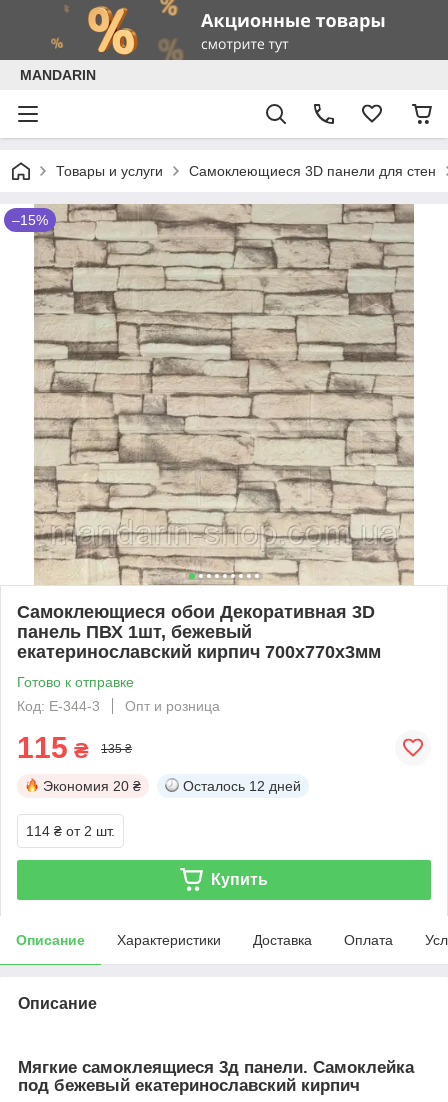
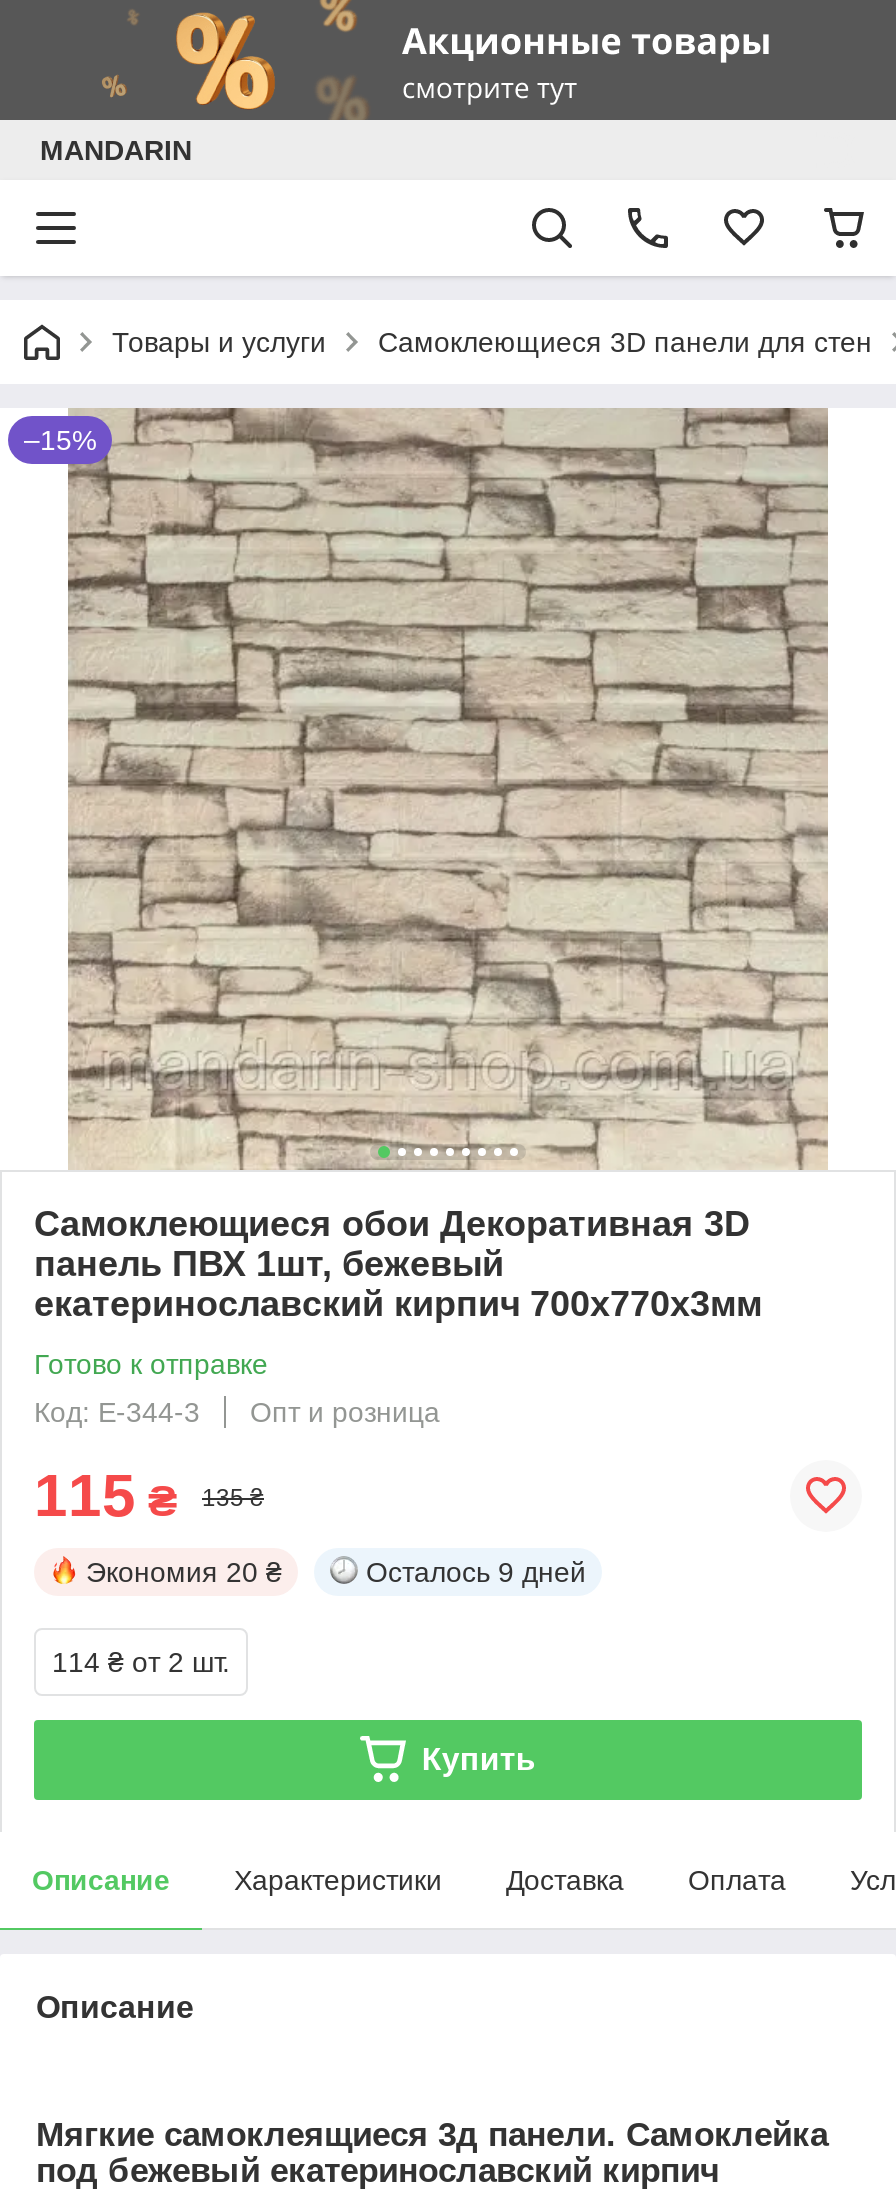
- Осталось 12 дней
+ Осталось 9 дней
